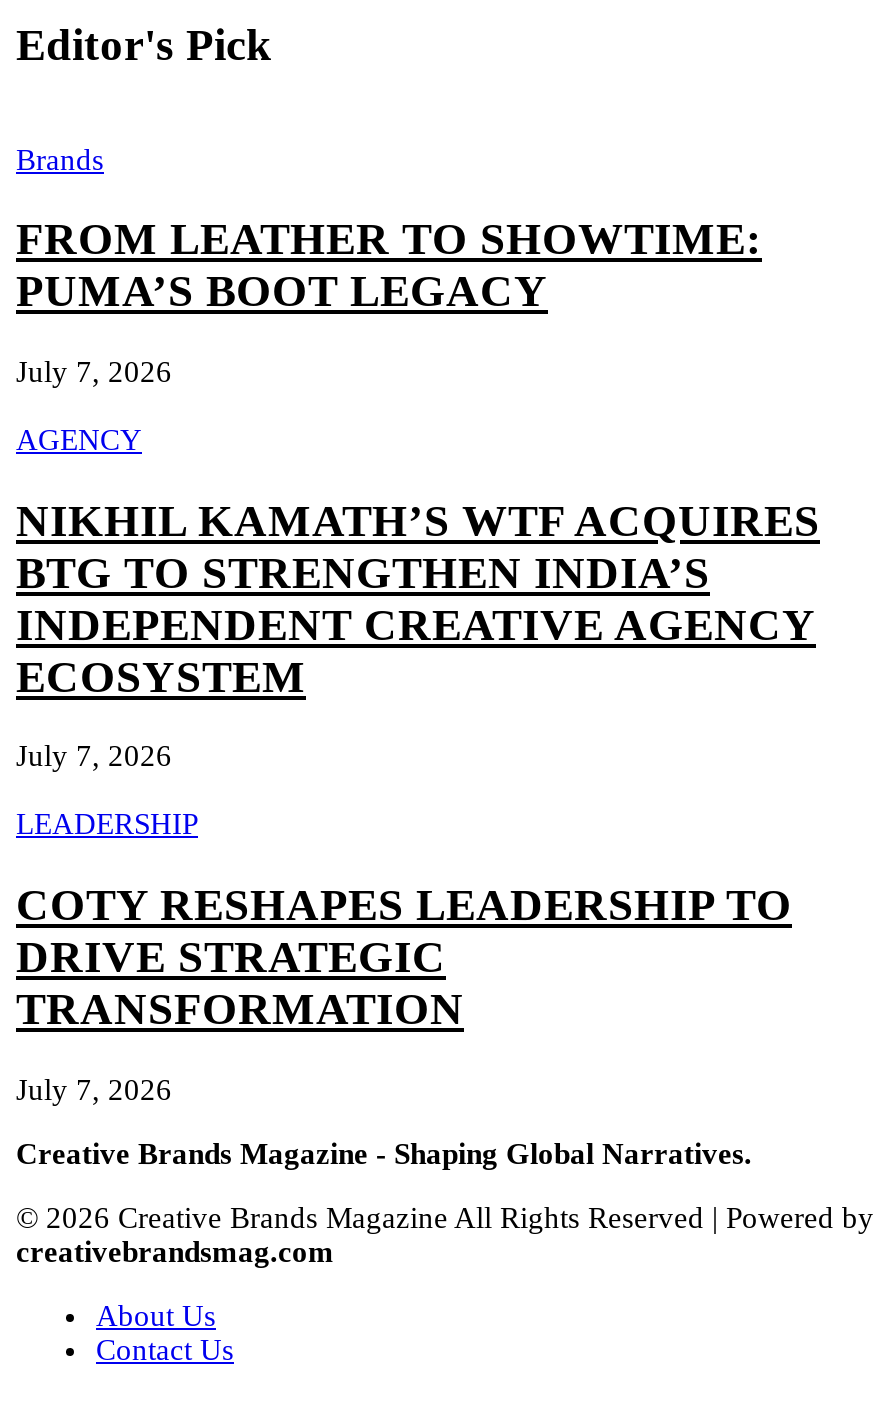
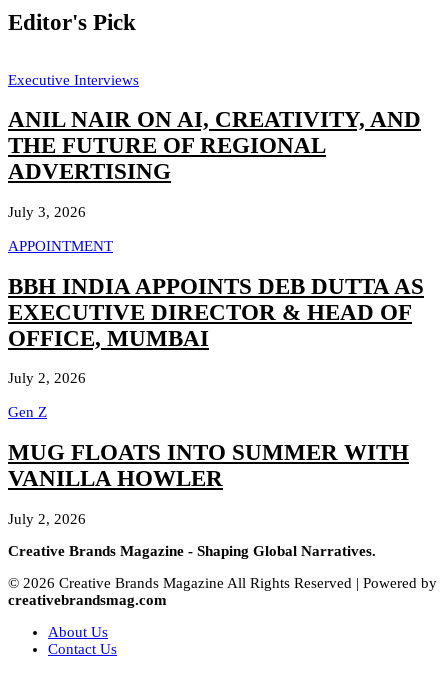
- Brands
+ Executive Interviews

- FROM LEATHER TO SHOWTIME:
- PUMA’S BOOT LEGACY
+ ANIL NAIR ON AI, CREATIVITY, AND
+ THE FUTURE OF REGIONAL
+ ADVERTISING

- July 7, 2026
+ July 3, 2026

- AGENCY
+ APPOINTMENT

- NIKHIL KAMATH’S WTF ACQUIRES
- BTG TO STRENGTHEN INDIA’S
- INDEPENDENT CREATIVE AGENCY
- ECOSYSTEM
+ BBH INDIA APPOINTS DEB DUTTA AS
+ EXECUTIVE DIRECTOR & HEAD OF
+ OFFICE, MUMBAI

- July 7, 2026
+ July 2, 2026

- LEADERSHIP
+ Gen Z

- COTY RESHAPES LEADERSHIP TO
- DRIVE STRATEGIC
- TRANSFORMATION
+ MUG FLOATS INTO SUMMER WITH
+ VANILLA HOWLER

- July 7, 2026
+ July 2, 2026
